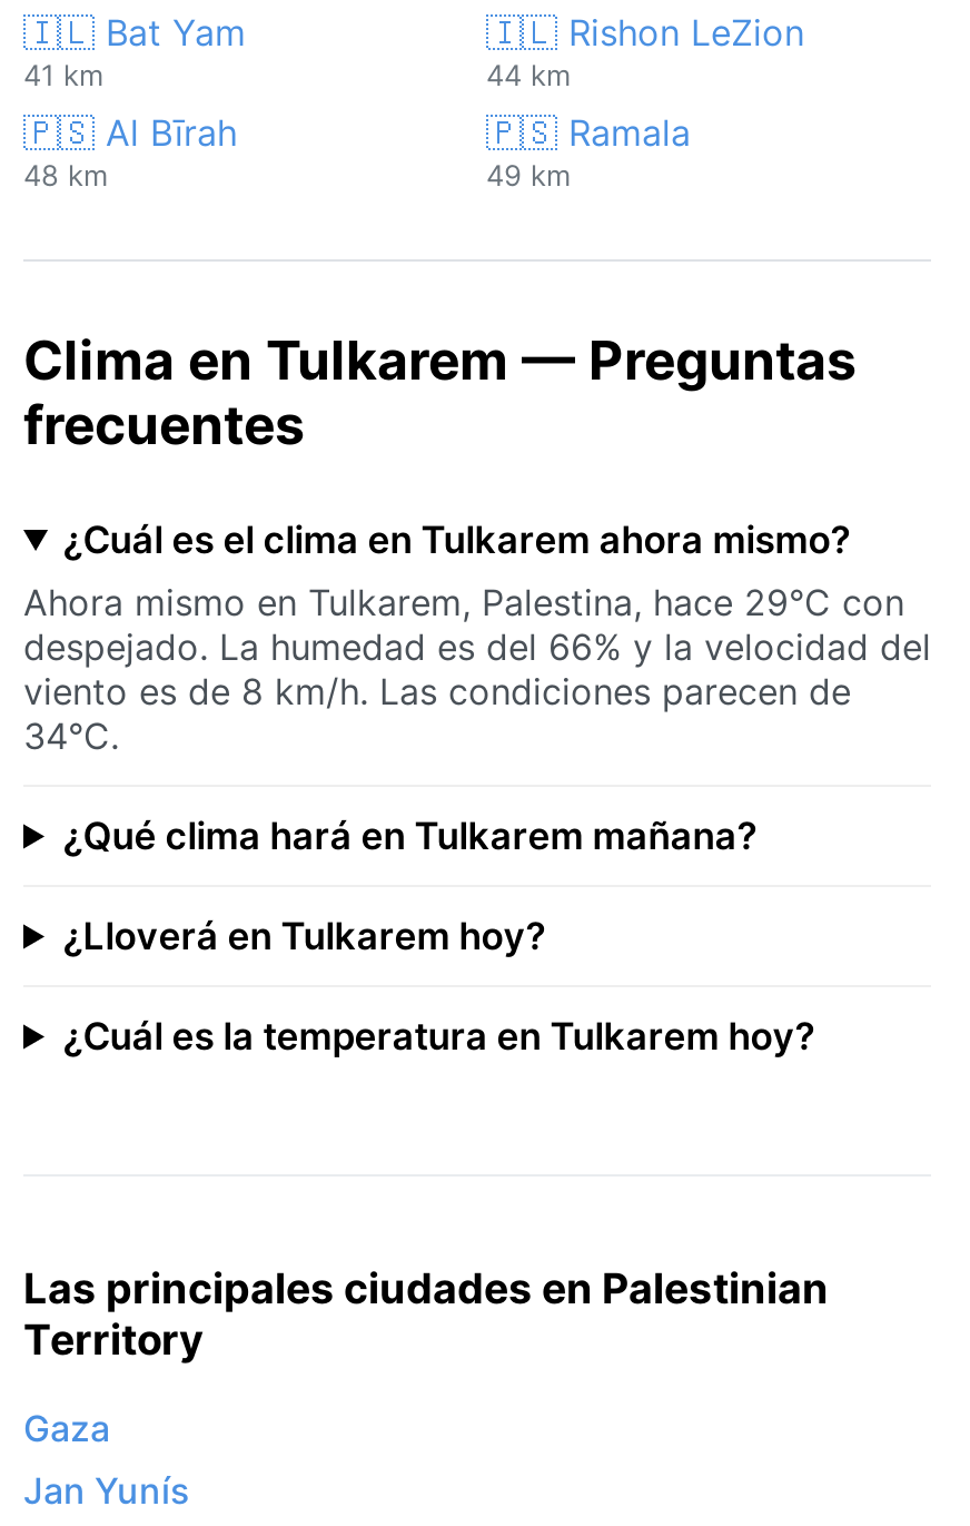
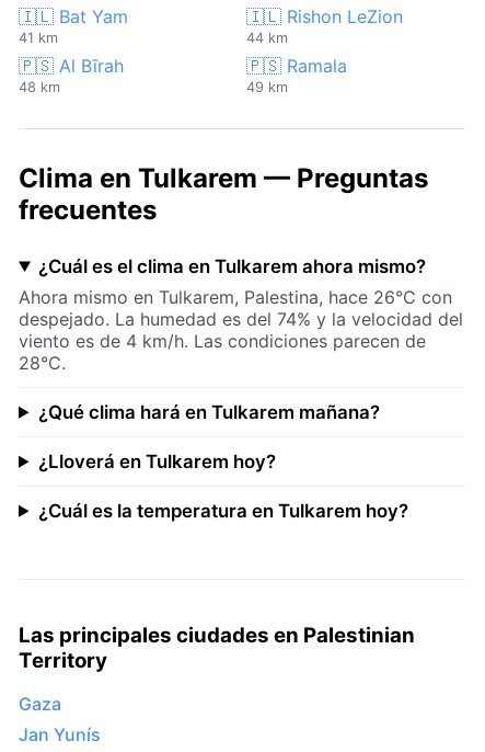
- Ahora mismo en Tulkarem, Palestina, hace 29°C con
- despejado. La humedad es del 66% y la velocidad del
- viento es de 8 km/h. Las condiciones parecen de
- 34°C.
+ Ahora mismo en Tulkarem, Palestina, hace 26°C con
+ despejado. La humedad es del 74% y la velocidad del
+ viento es de 4 km/h. Las condiciones parecen de
+ 28°C.
